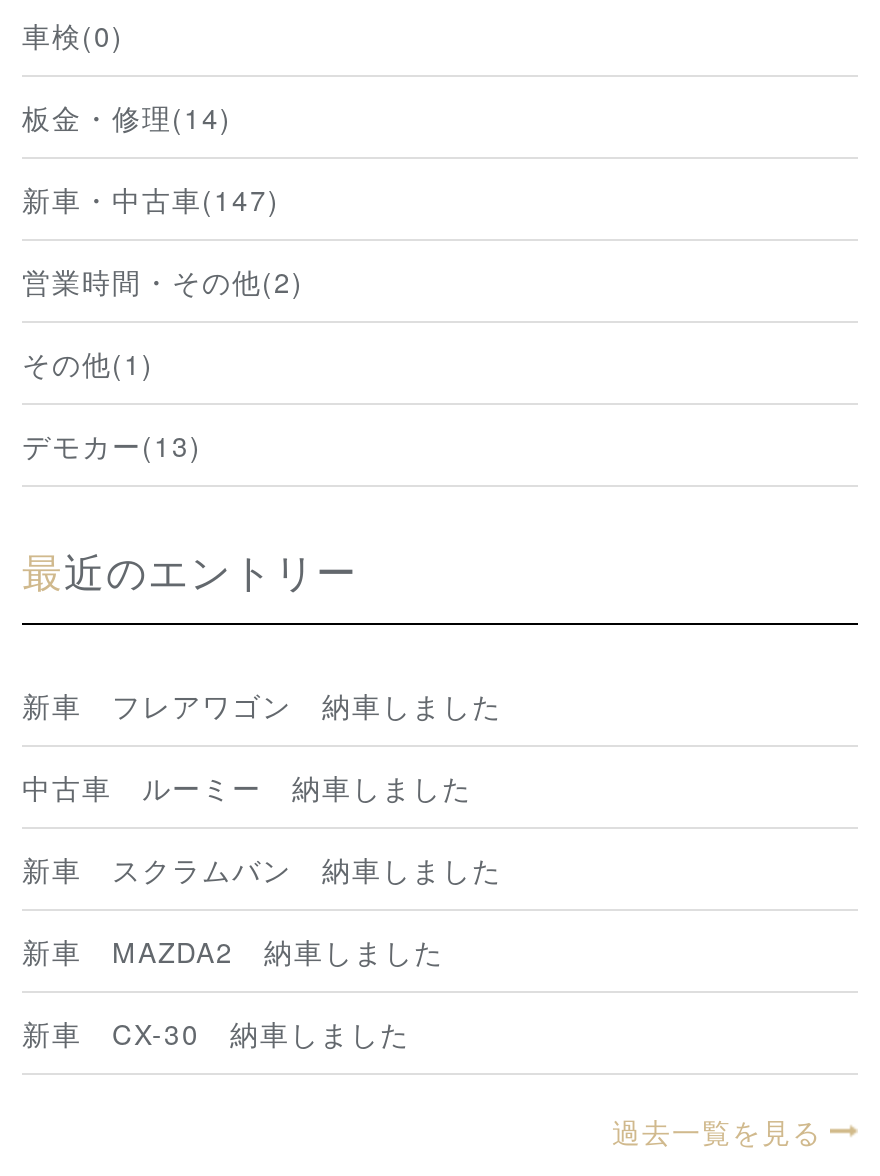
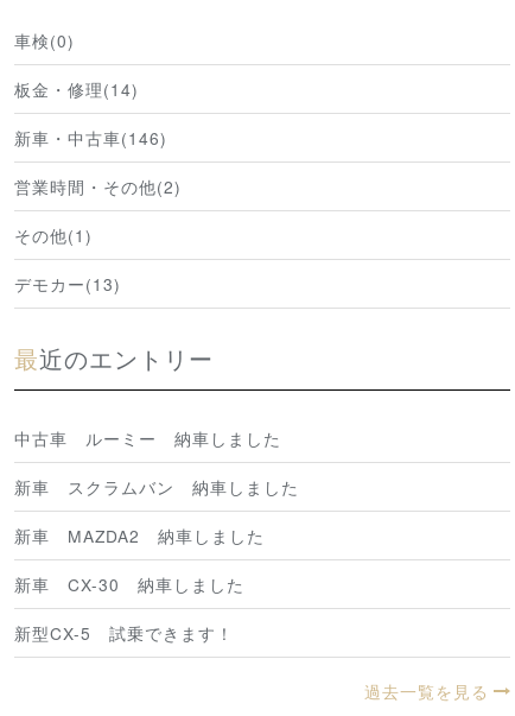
- 新車・中古車(147)
+ 新車・中古車(146)

- 新車 フレアワゴン 納車しました

moved up: 中古車 ルーミー 納車しました | 新車 スクラムバン 納車しました | 新車 MAZDA2 納車しました | 新車 CX-30 納車しました

+ 新型CX-5 試乗できます！
